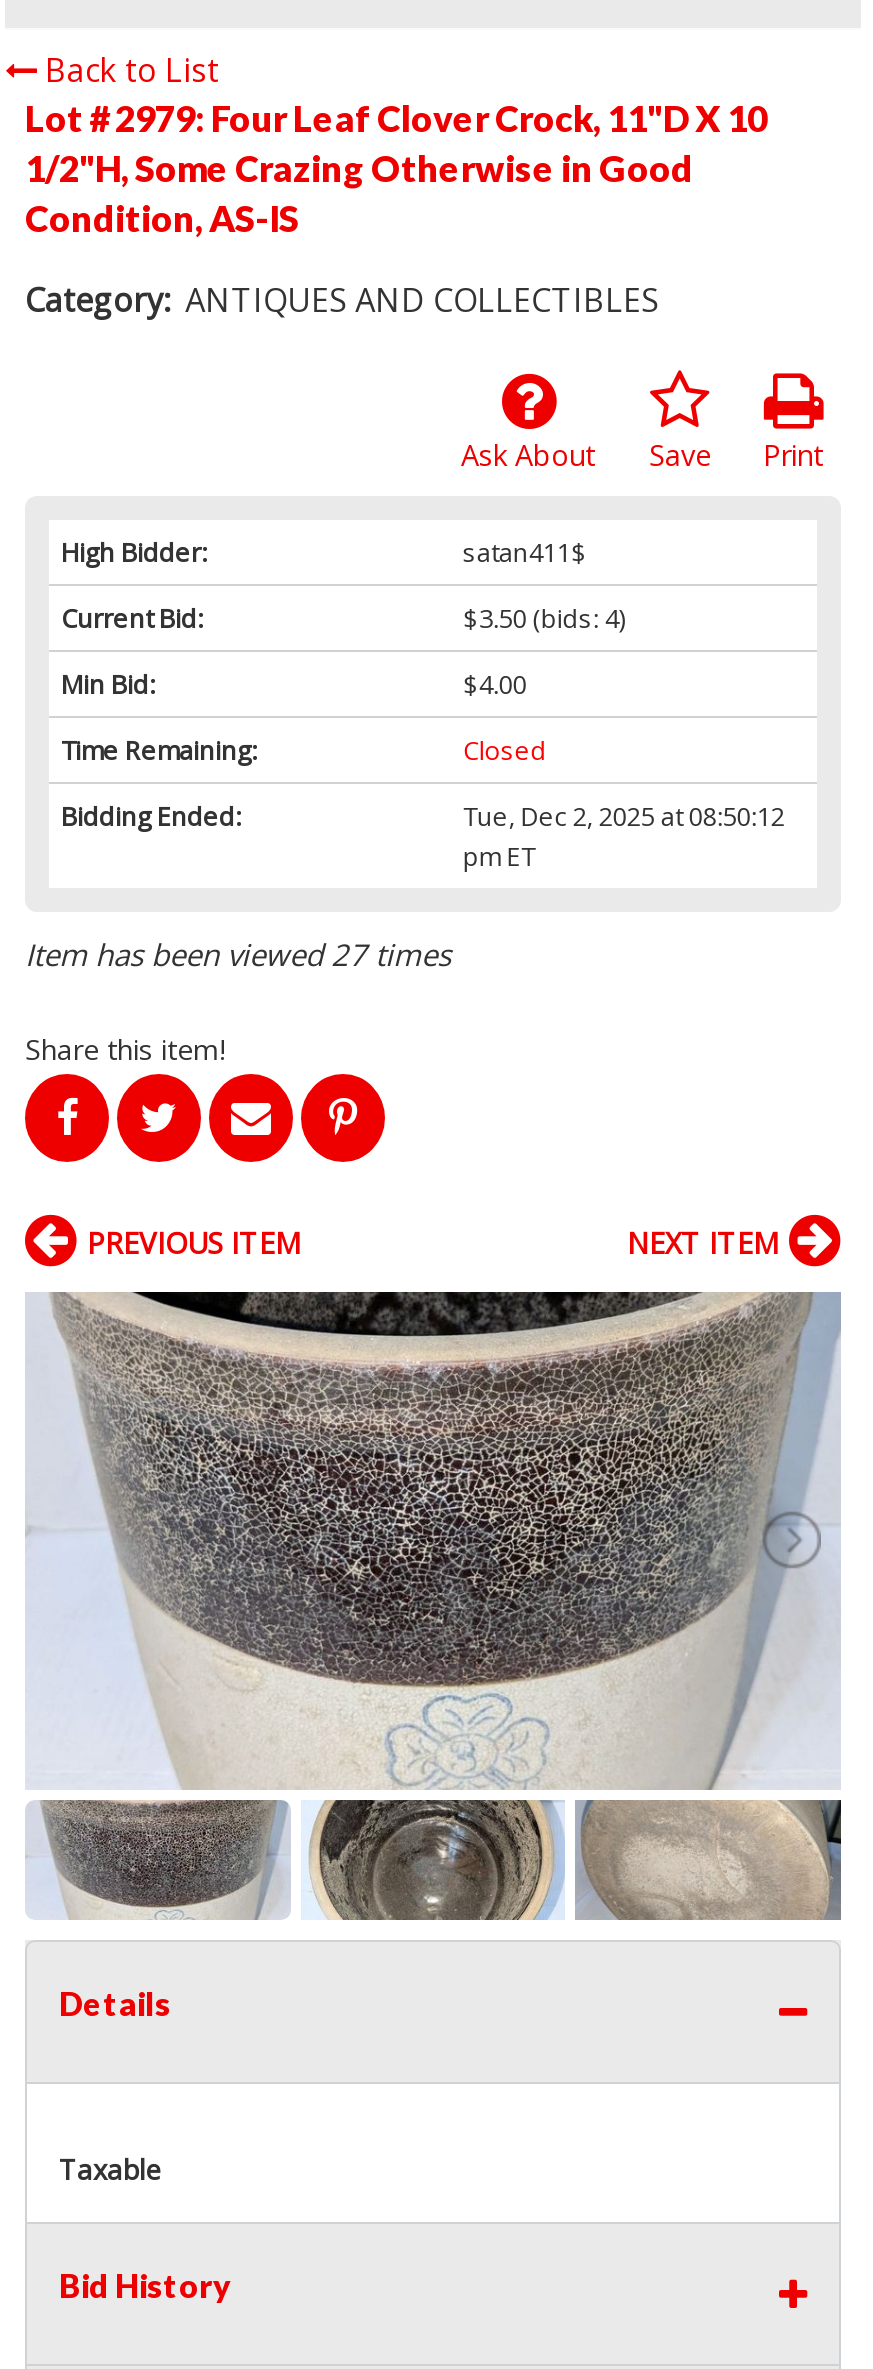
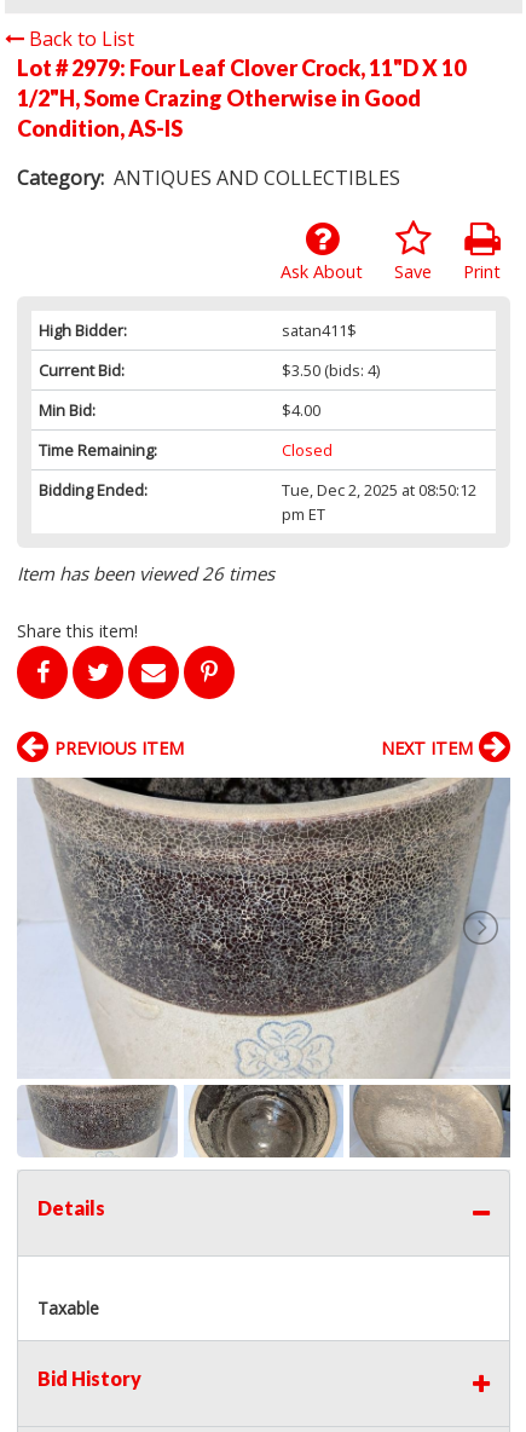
- Item has been viewed 27 times
+ Item has been viewed 26 times
